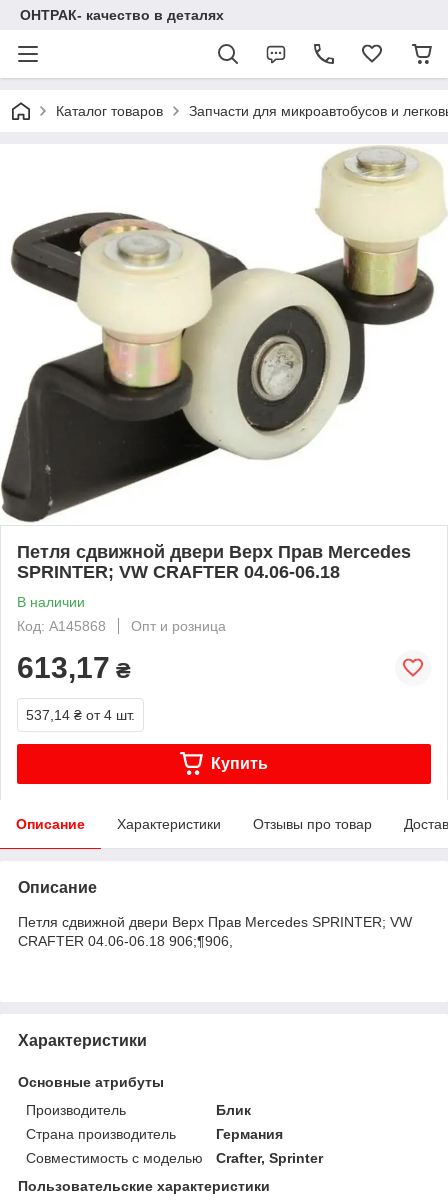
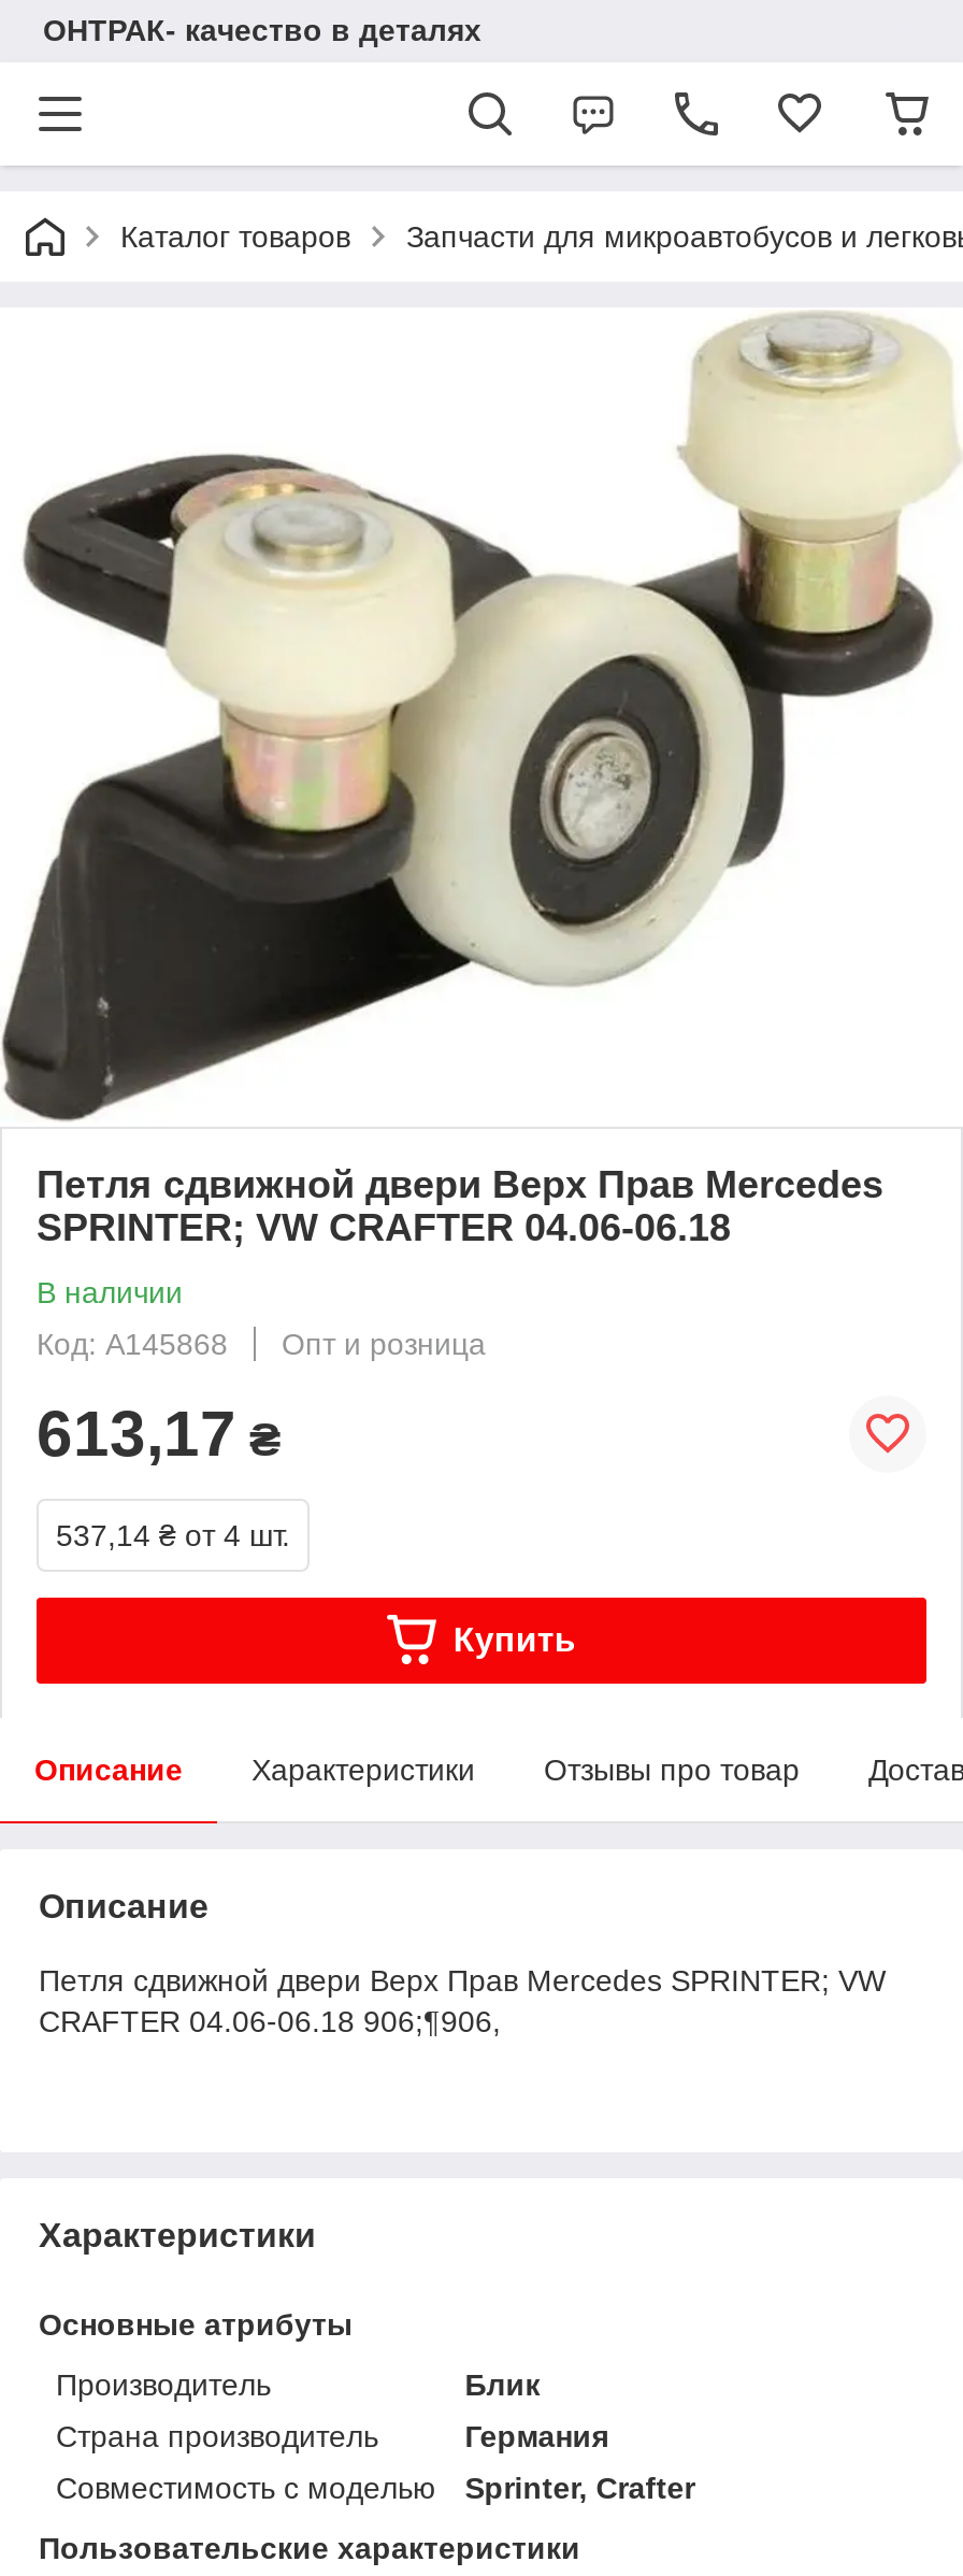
- Crafter, Sprinter
+ Sprinter, Crafter
